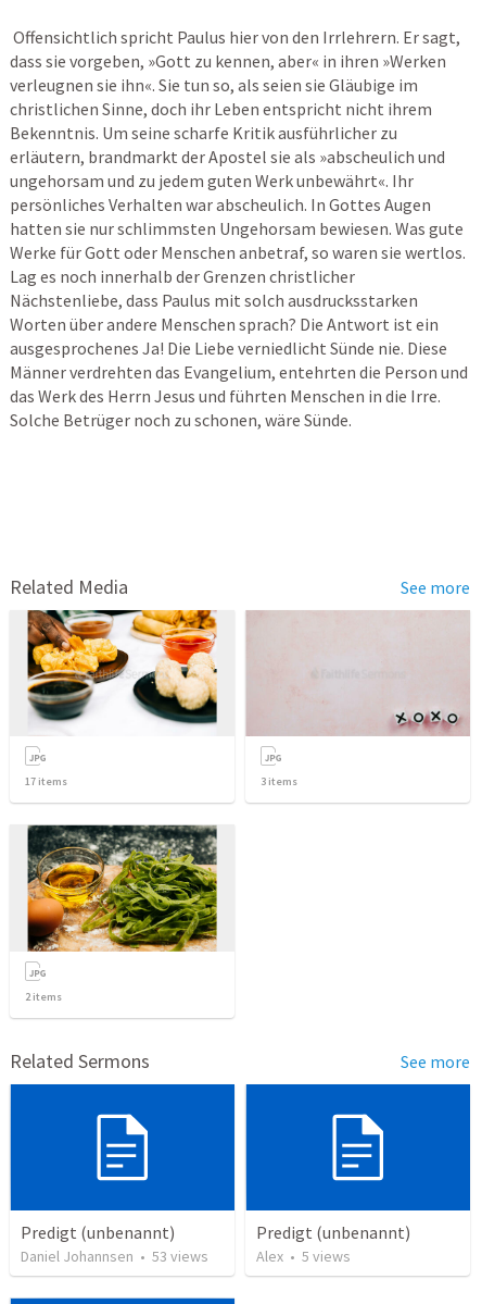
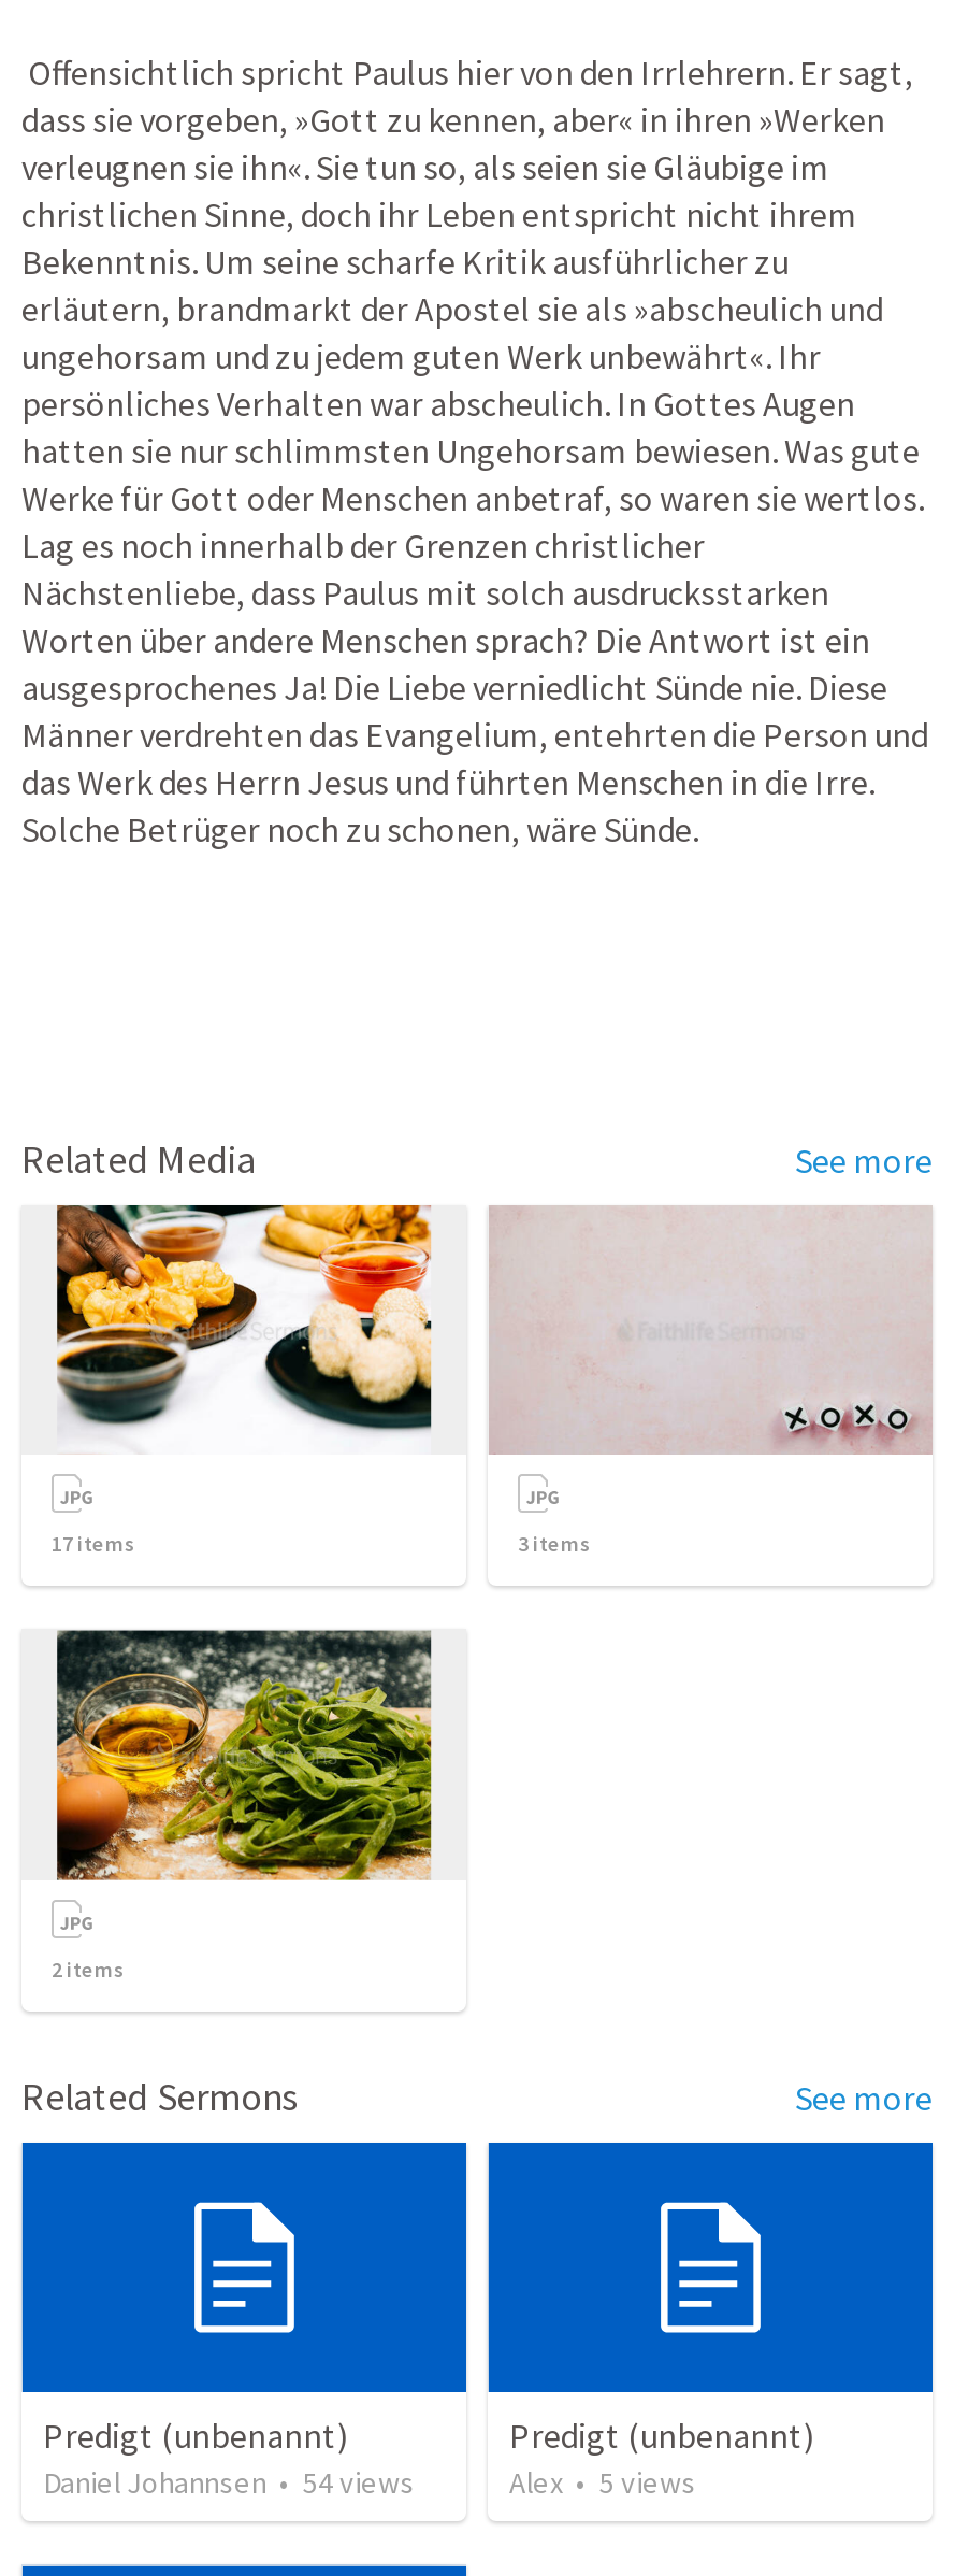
- Daniel Johannsen • 53 views
+ Daniel Johannsen • 54 views
